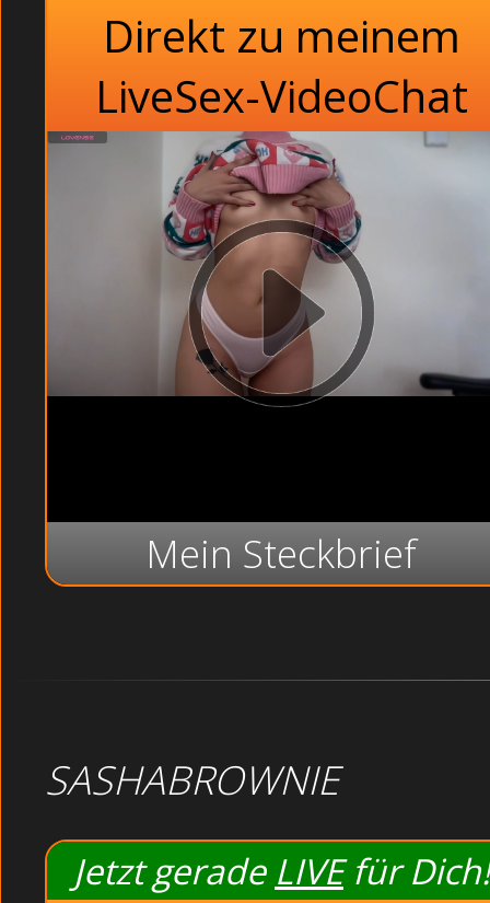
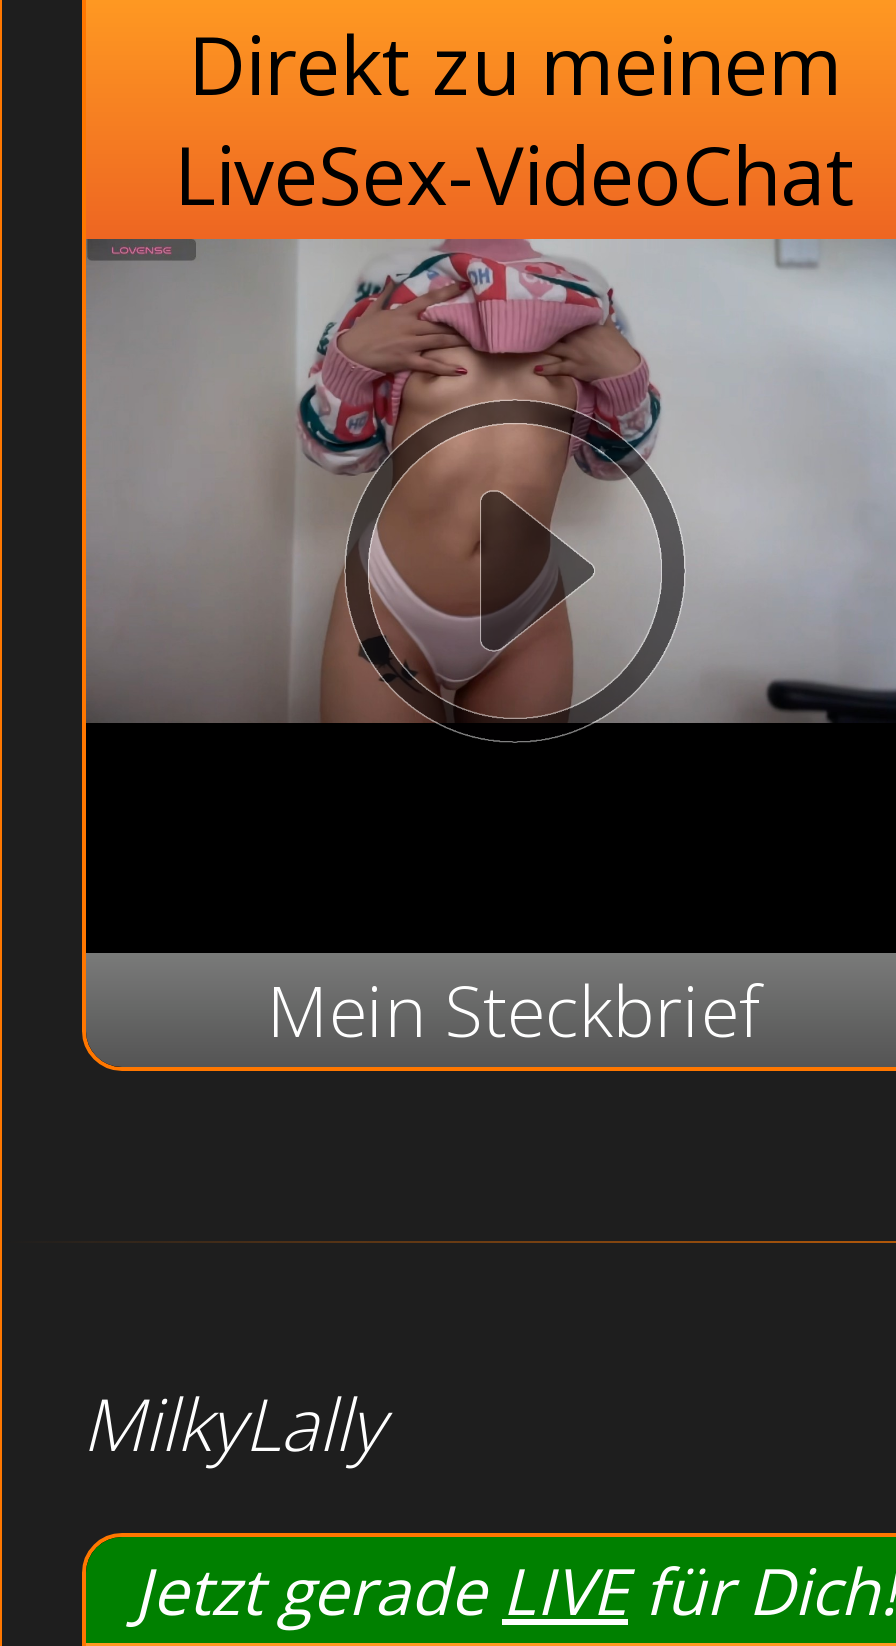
- SASHABROWNIE
+ MilkyLally
